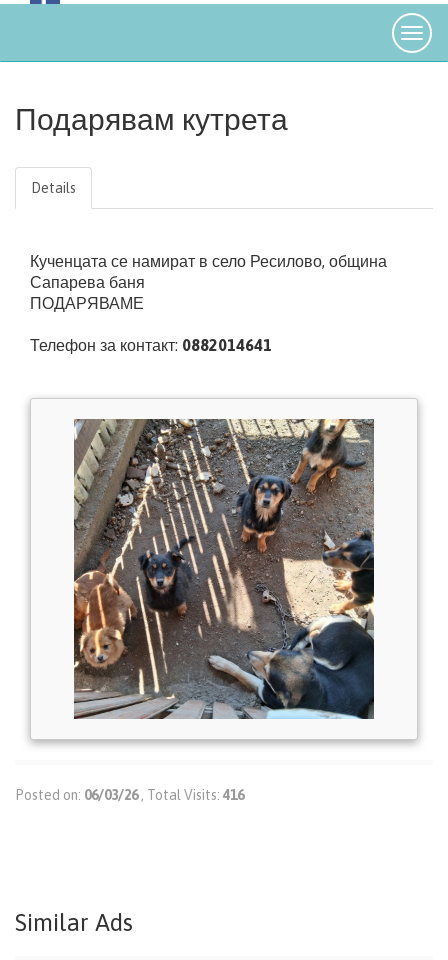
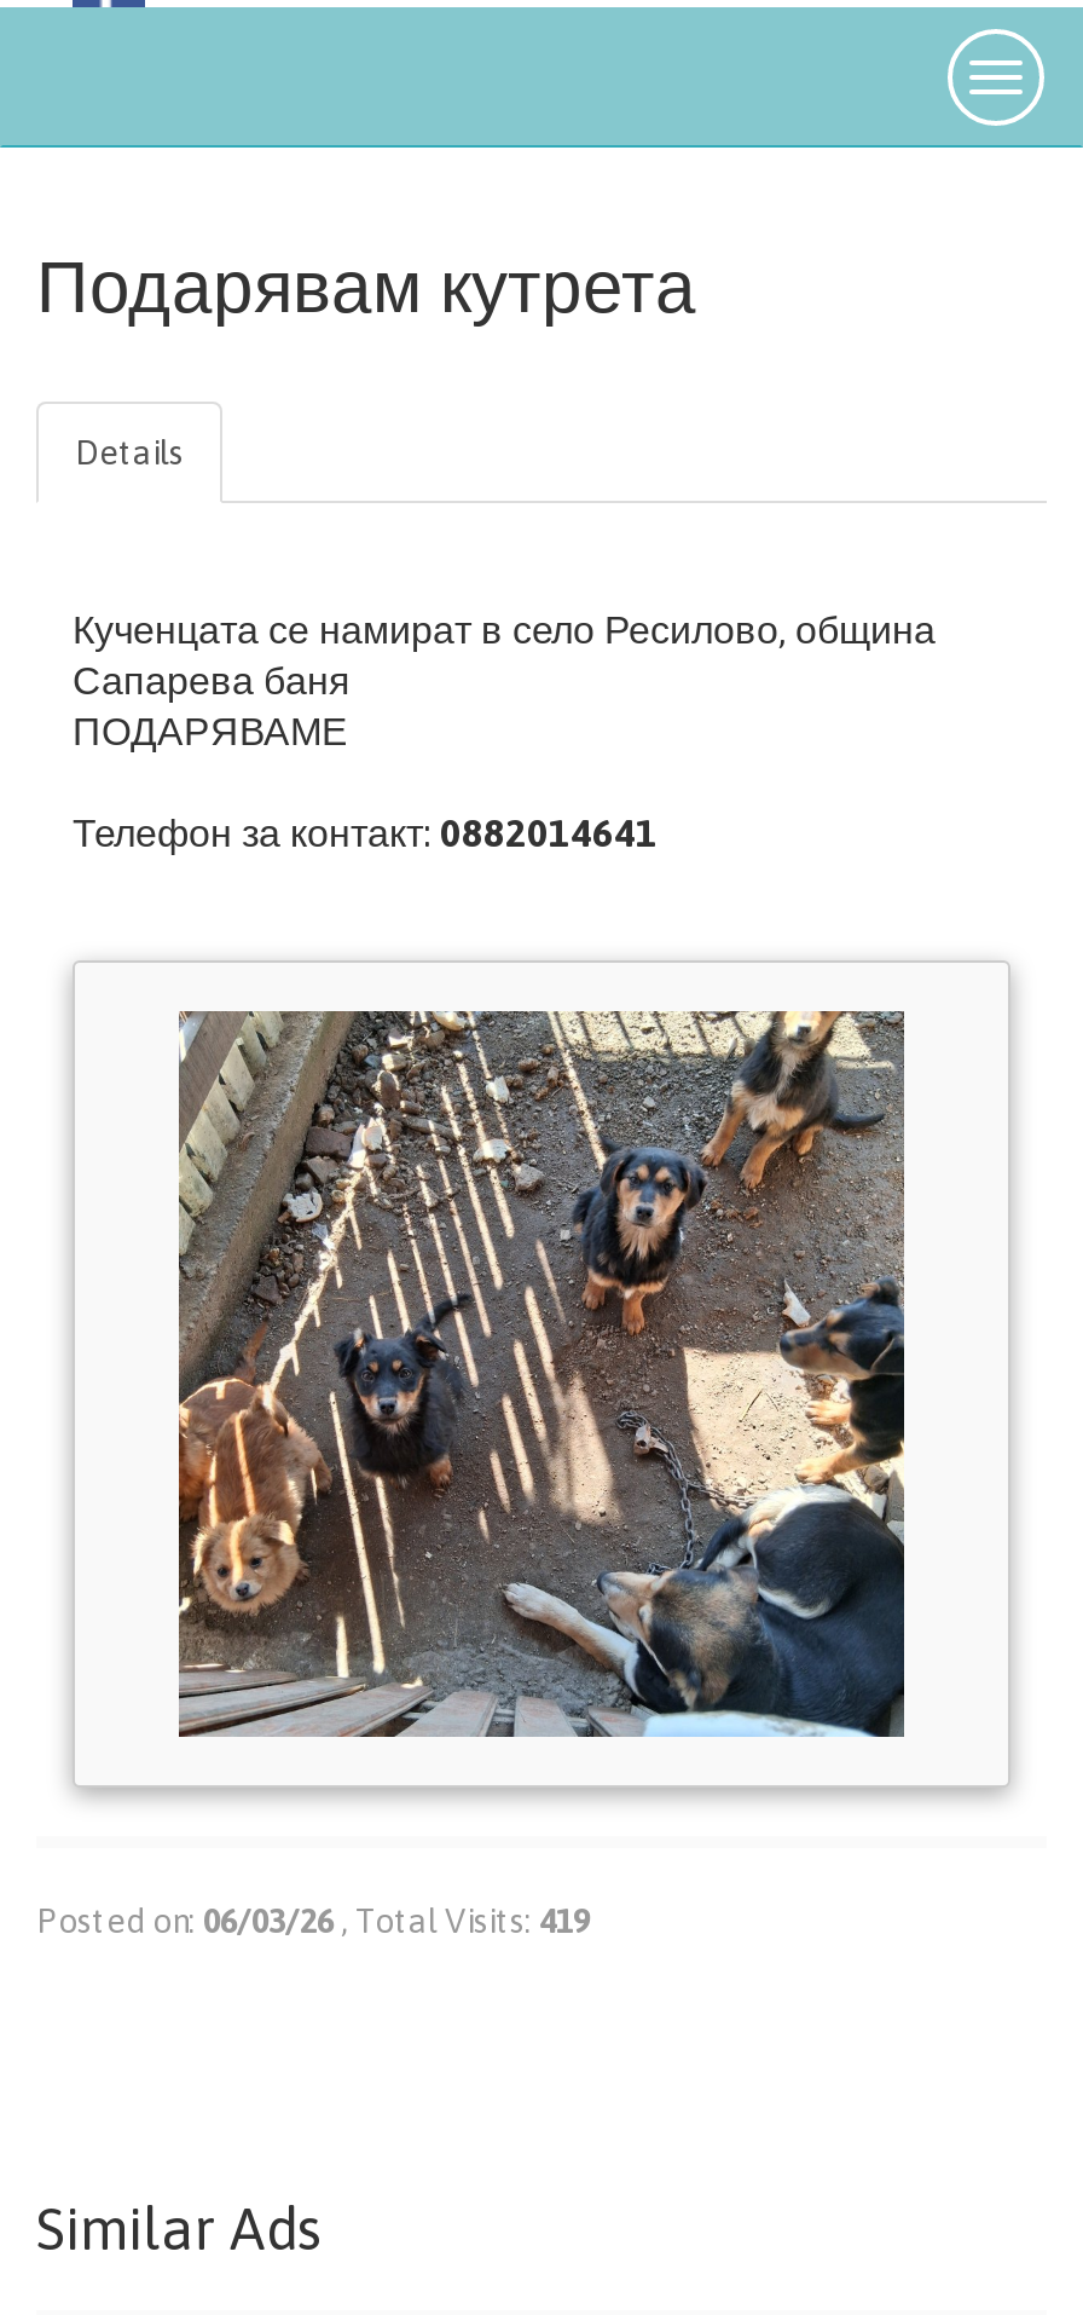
- Posted on: 06/03/26, Total Visits: 416
+ Posted on: 06/03/26, Total Visits: 419
